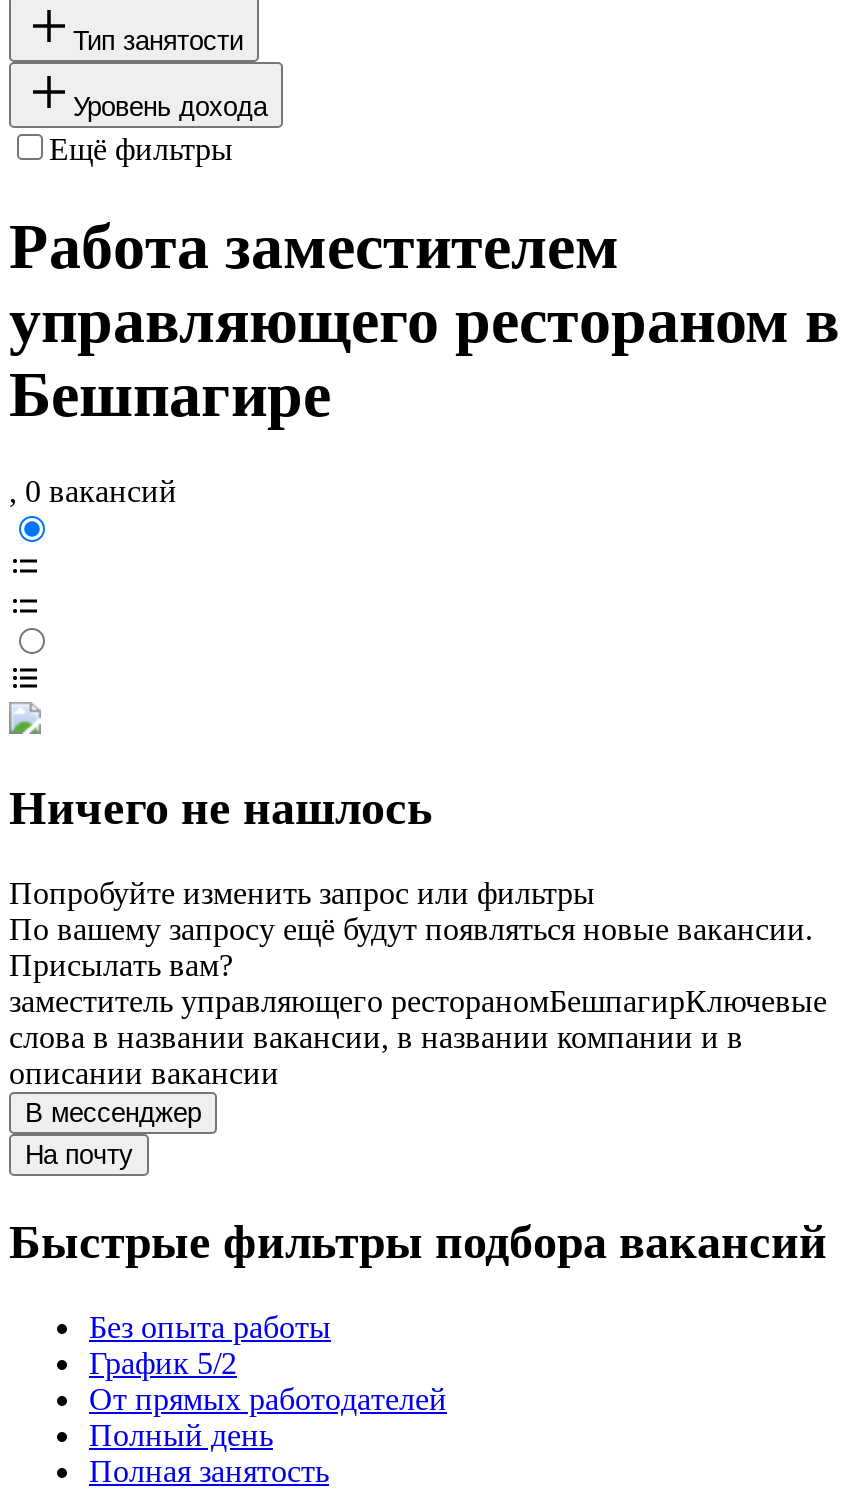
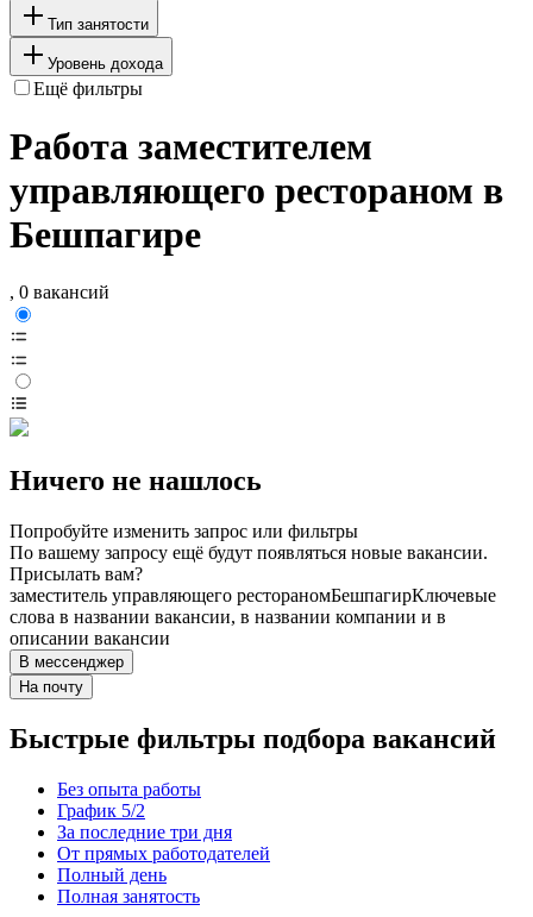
+ За последние три дня
